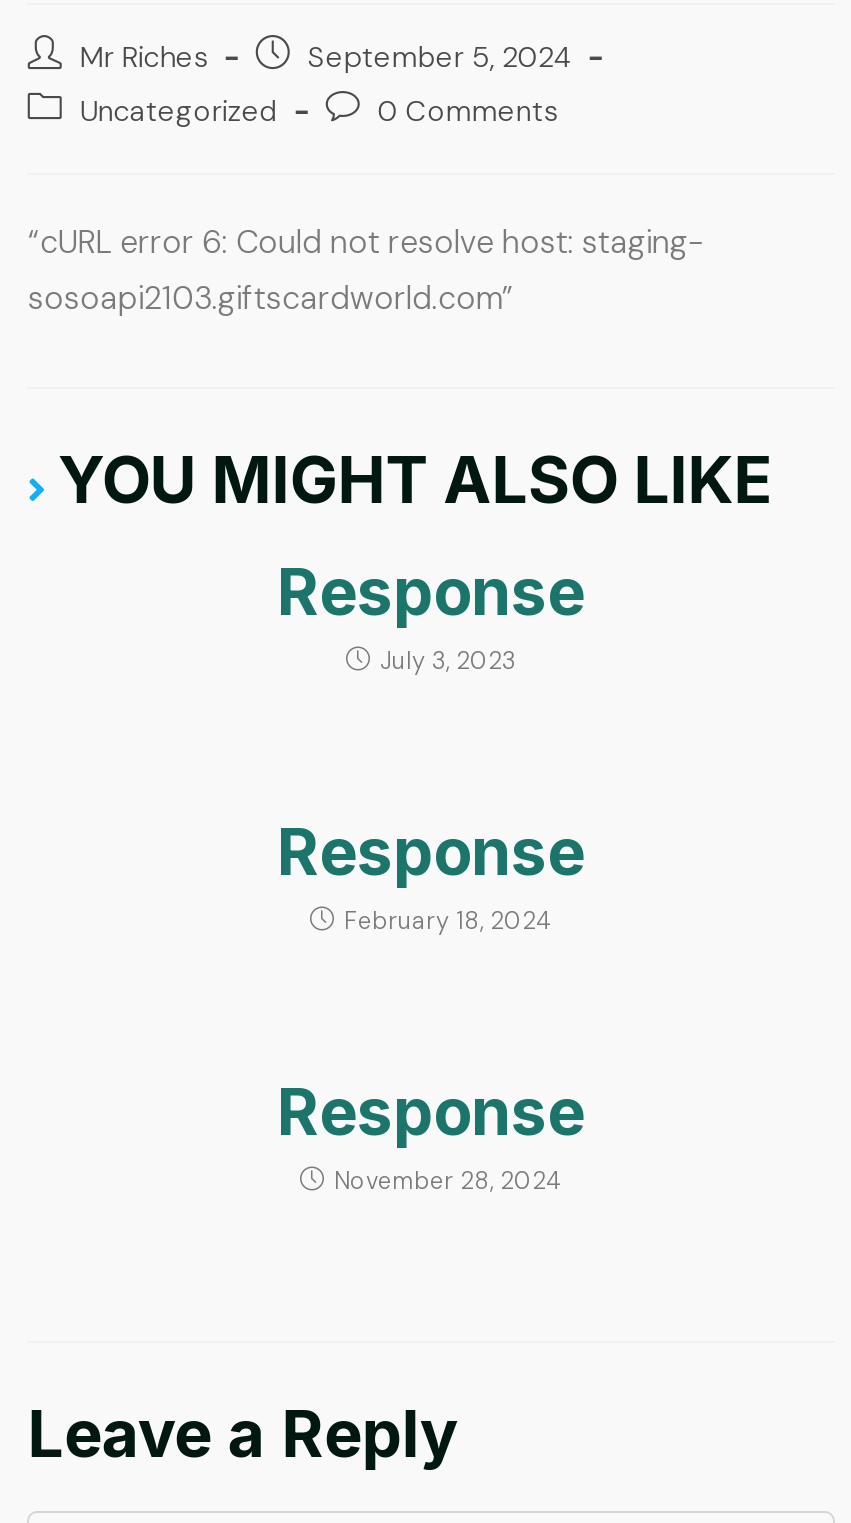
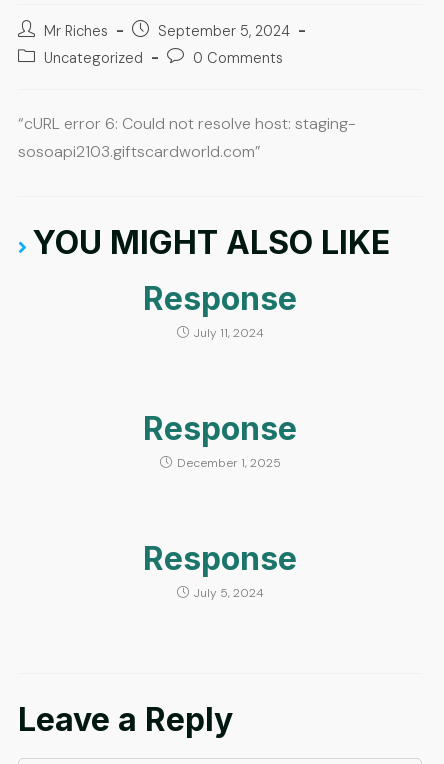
- July 3, 2023
+ July 11, 2024

- February 18, 2024
+ December 1, 2025

- November 28, 2024
+ July 5, 2024
